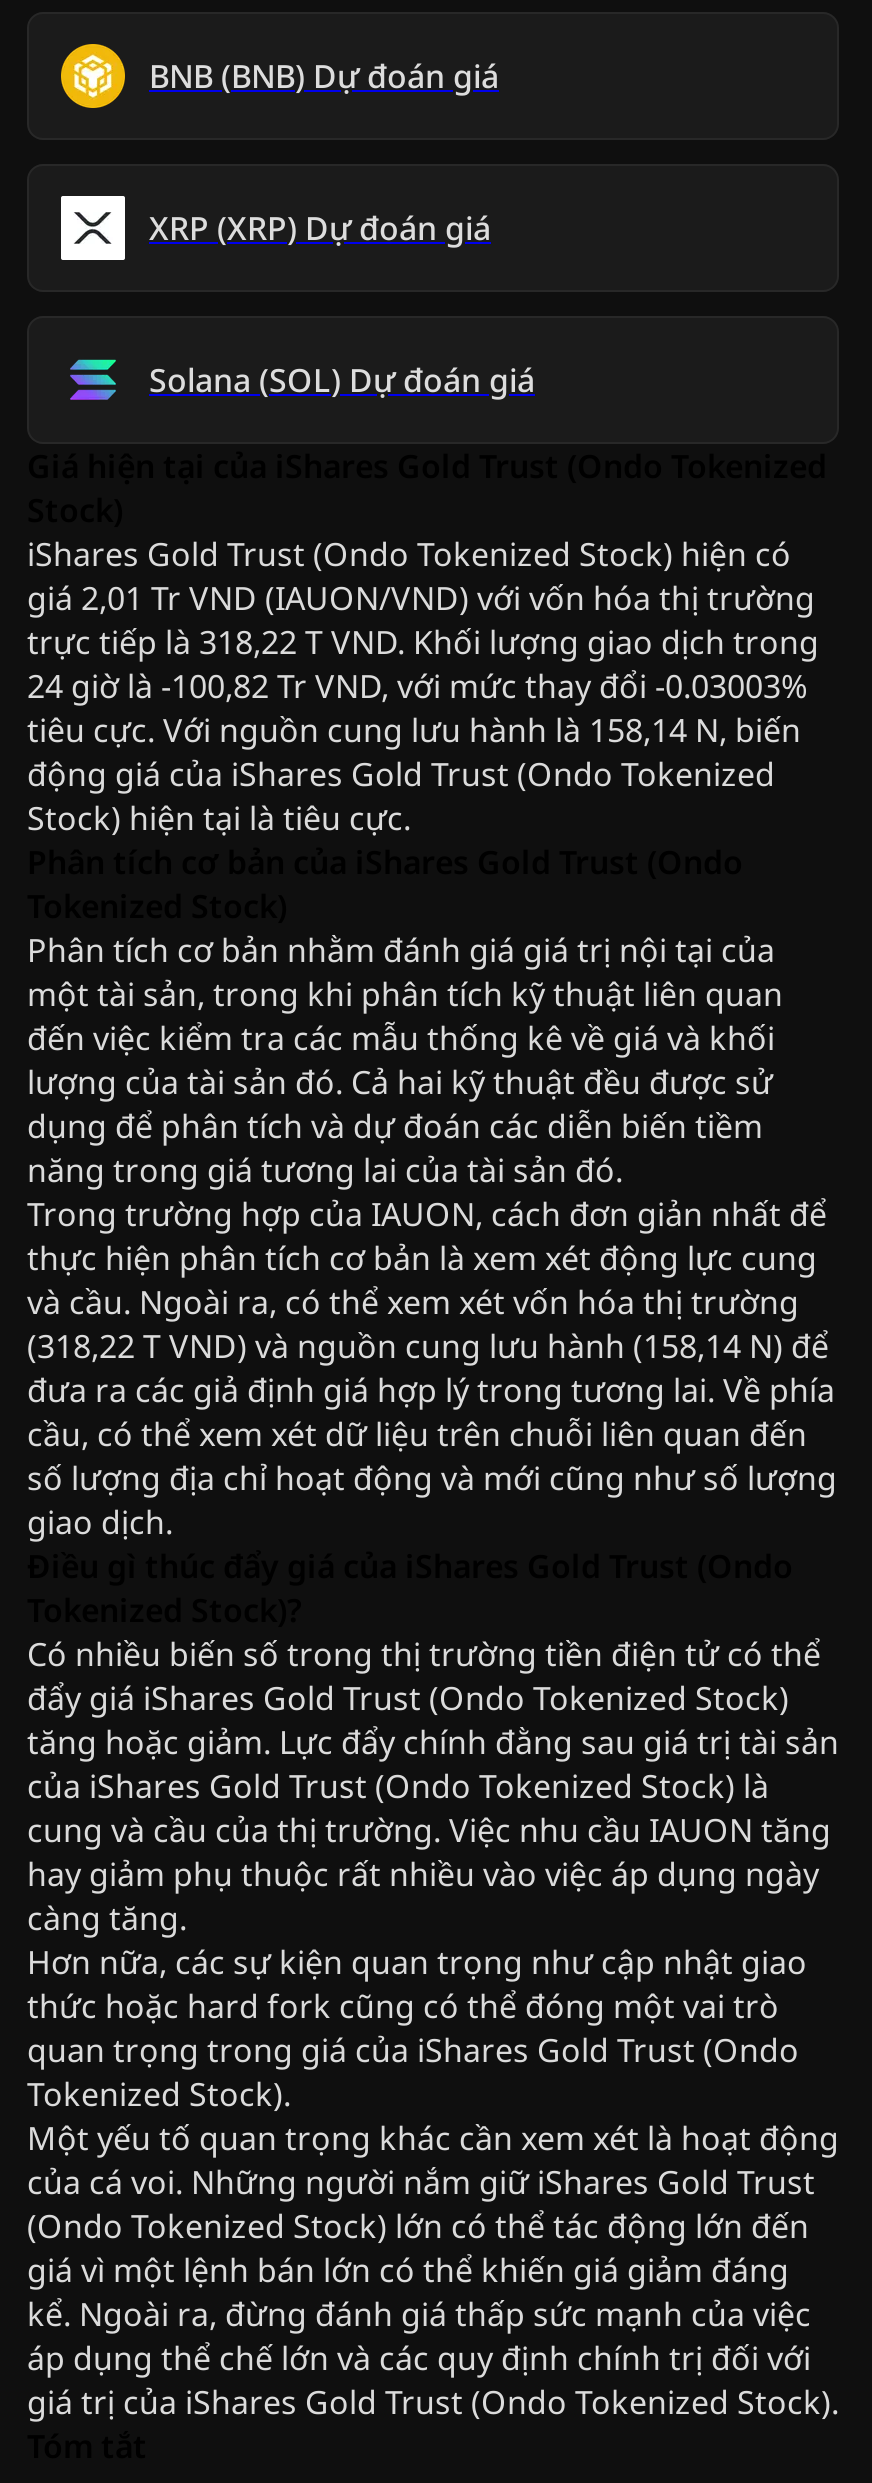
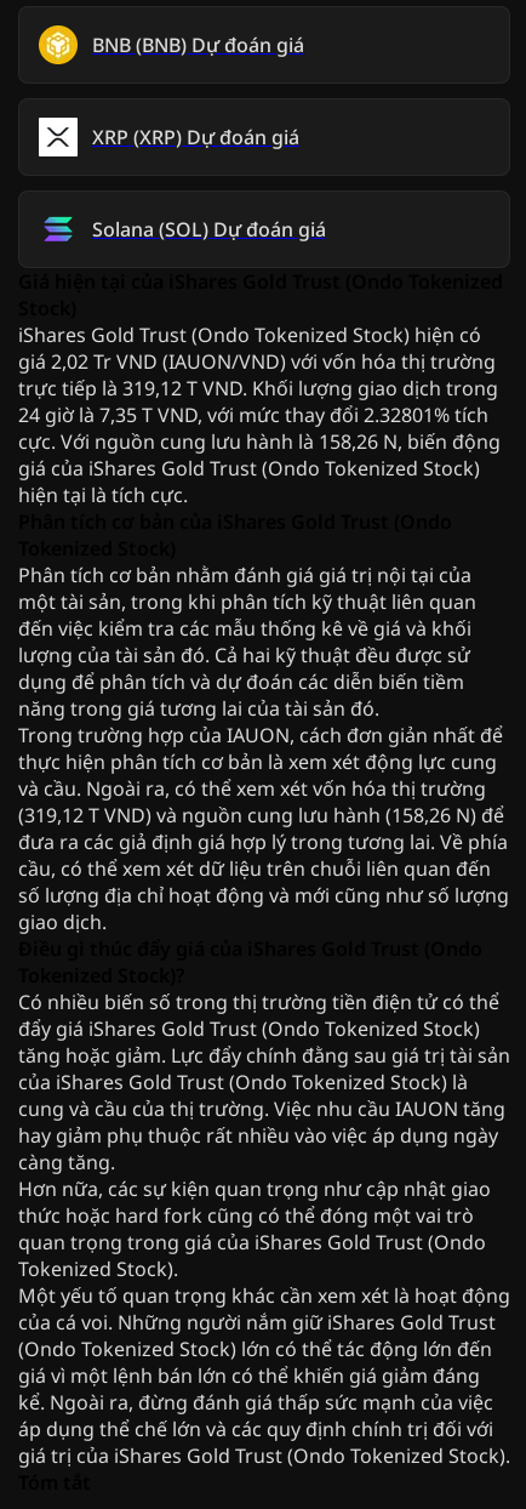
- giá 2,01 Tr VND (IAUON/VND) với vốn hóa thị trường
- trực tiếp là 318,22 T VND. Khối lượng giao dịch trong
- 24 giờ là -100,82 Tr VND, với mức thay đổi -0.03003%
- tiêu cực. Với nguồn cung lưu hành là 158,14 N, biến
- động giá của iShares Gold Trust (Ondo Tokenized
- Stock) hiện tại là tiêu cực.
+ giá 2,02 Tr VND (IAUON/VND) với vốn hóa thị trường
+ trực tiếp là 319,12 T VND. Khối lượng giao dịch trong
+ 24 giờ là 7,35 T VND, với mức thay đổi 2.32801% tích
+ cực. Với nguồn cung lưu hành là 158,26 N, biến động
+ giá của iShares Gold Trust (Ondo Tokenized Stock)
+ hiện tại là tích cực.

- (318,22 T VND) và nguồn cung lưu hành (158,14 N) để
+ (319,12 T VND) và nguồn cung lưu hành (158,26 N) để
